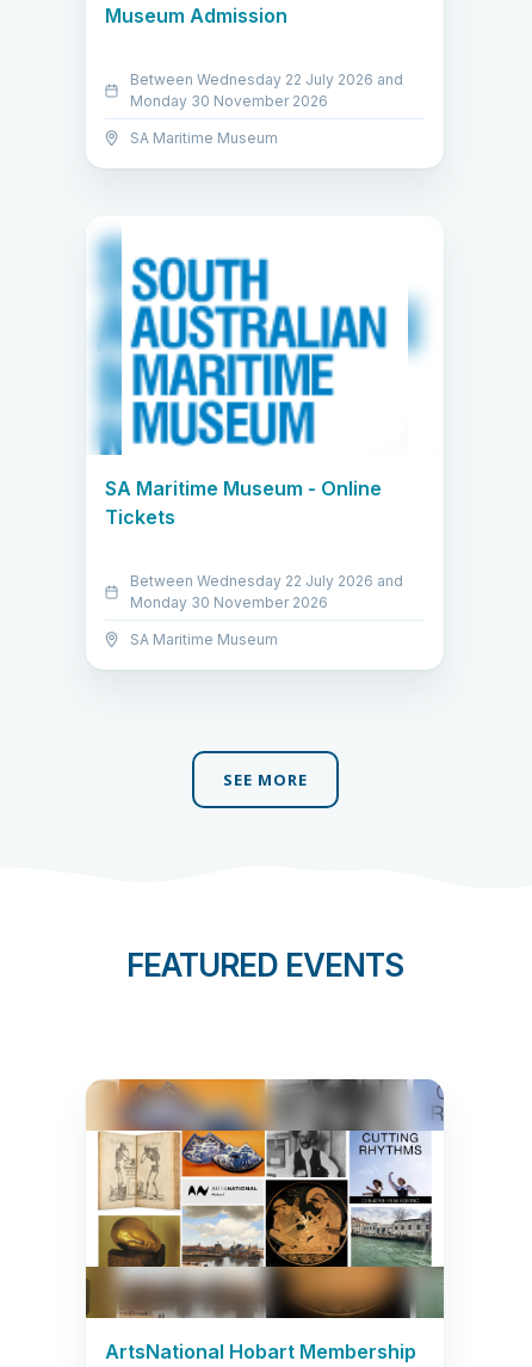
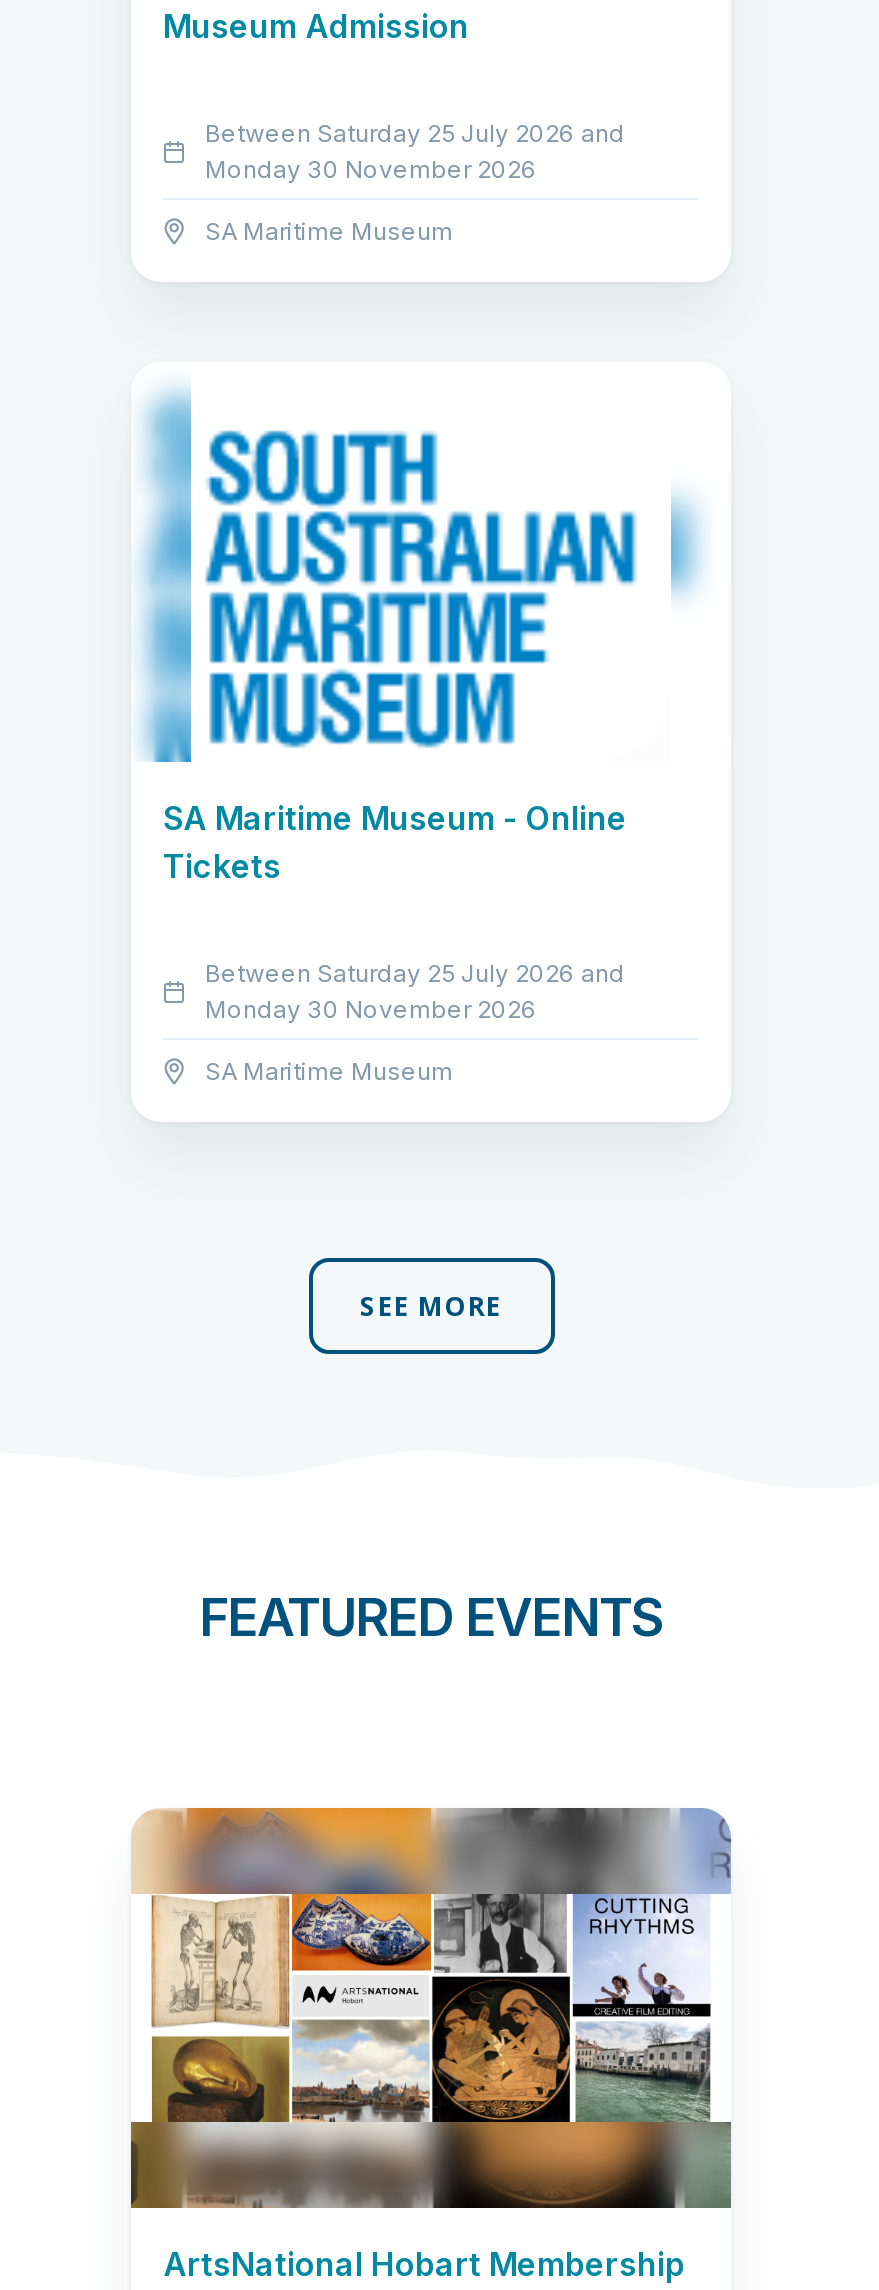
- Between Wednesday 22 July 2026 and
+ Between Saturday 25 July 2026 and

- Between Wednesday 22 July 2026 and
+ Between Saturday 25 July 2026 and
